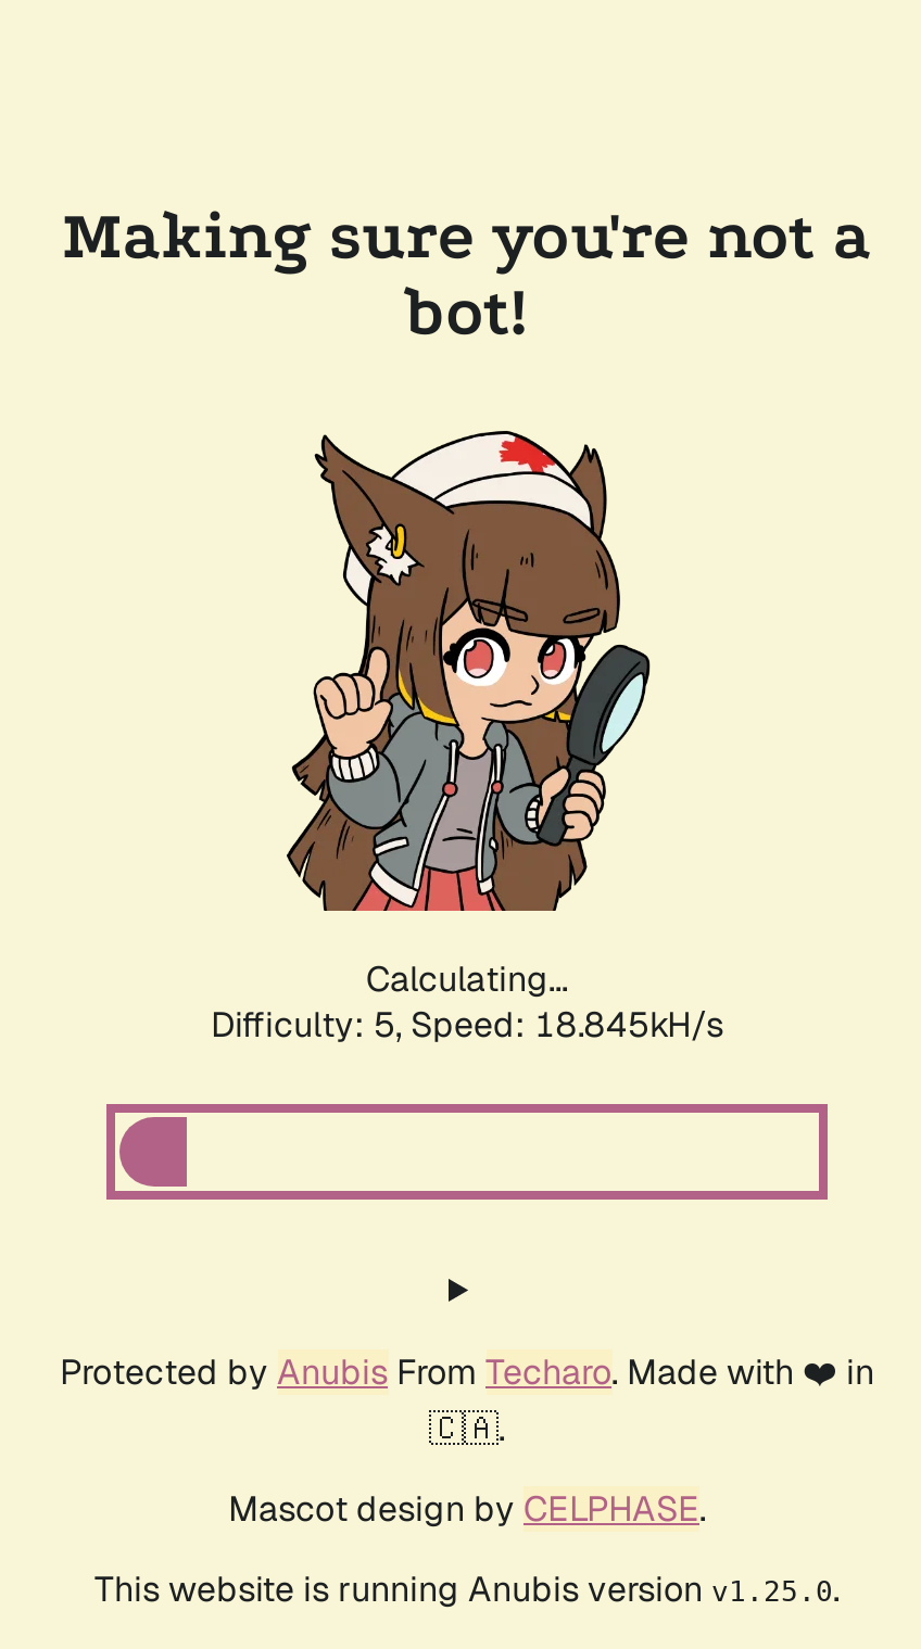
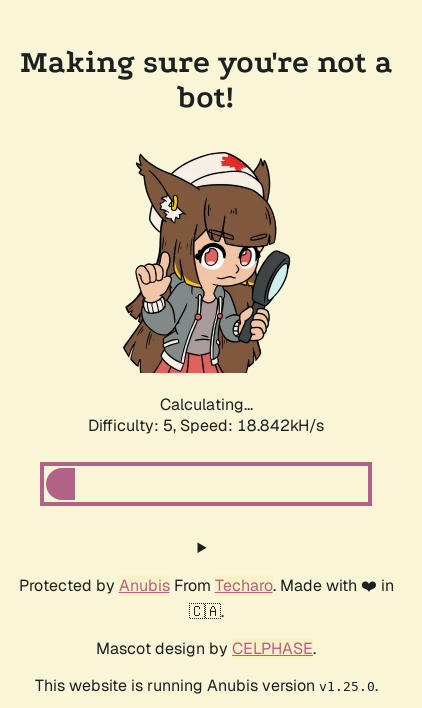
- Difficulty: 5, Speed: 18.845kH/s
+ Difficulty: 5, Speed: 18.842kH/s
